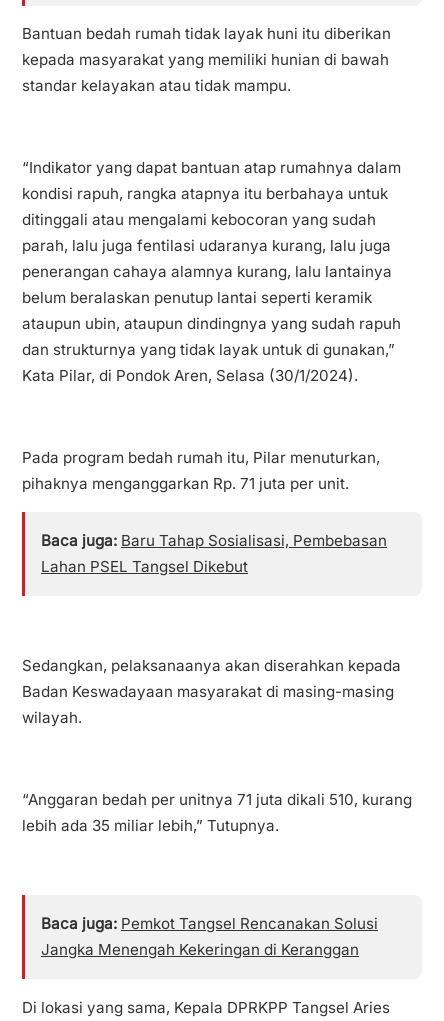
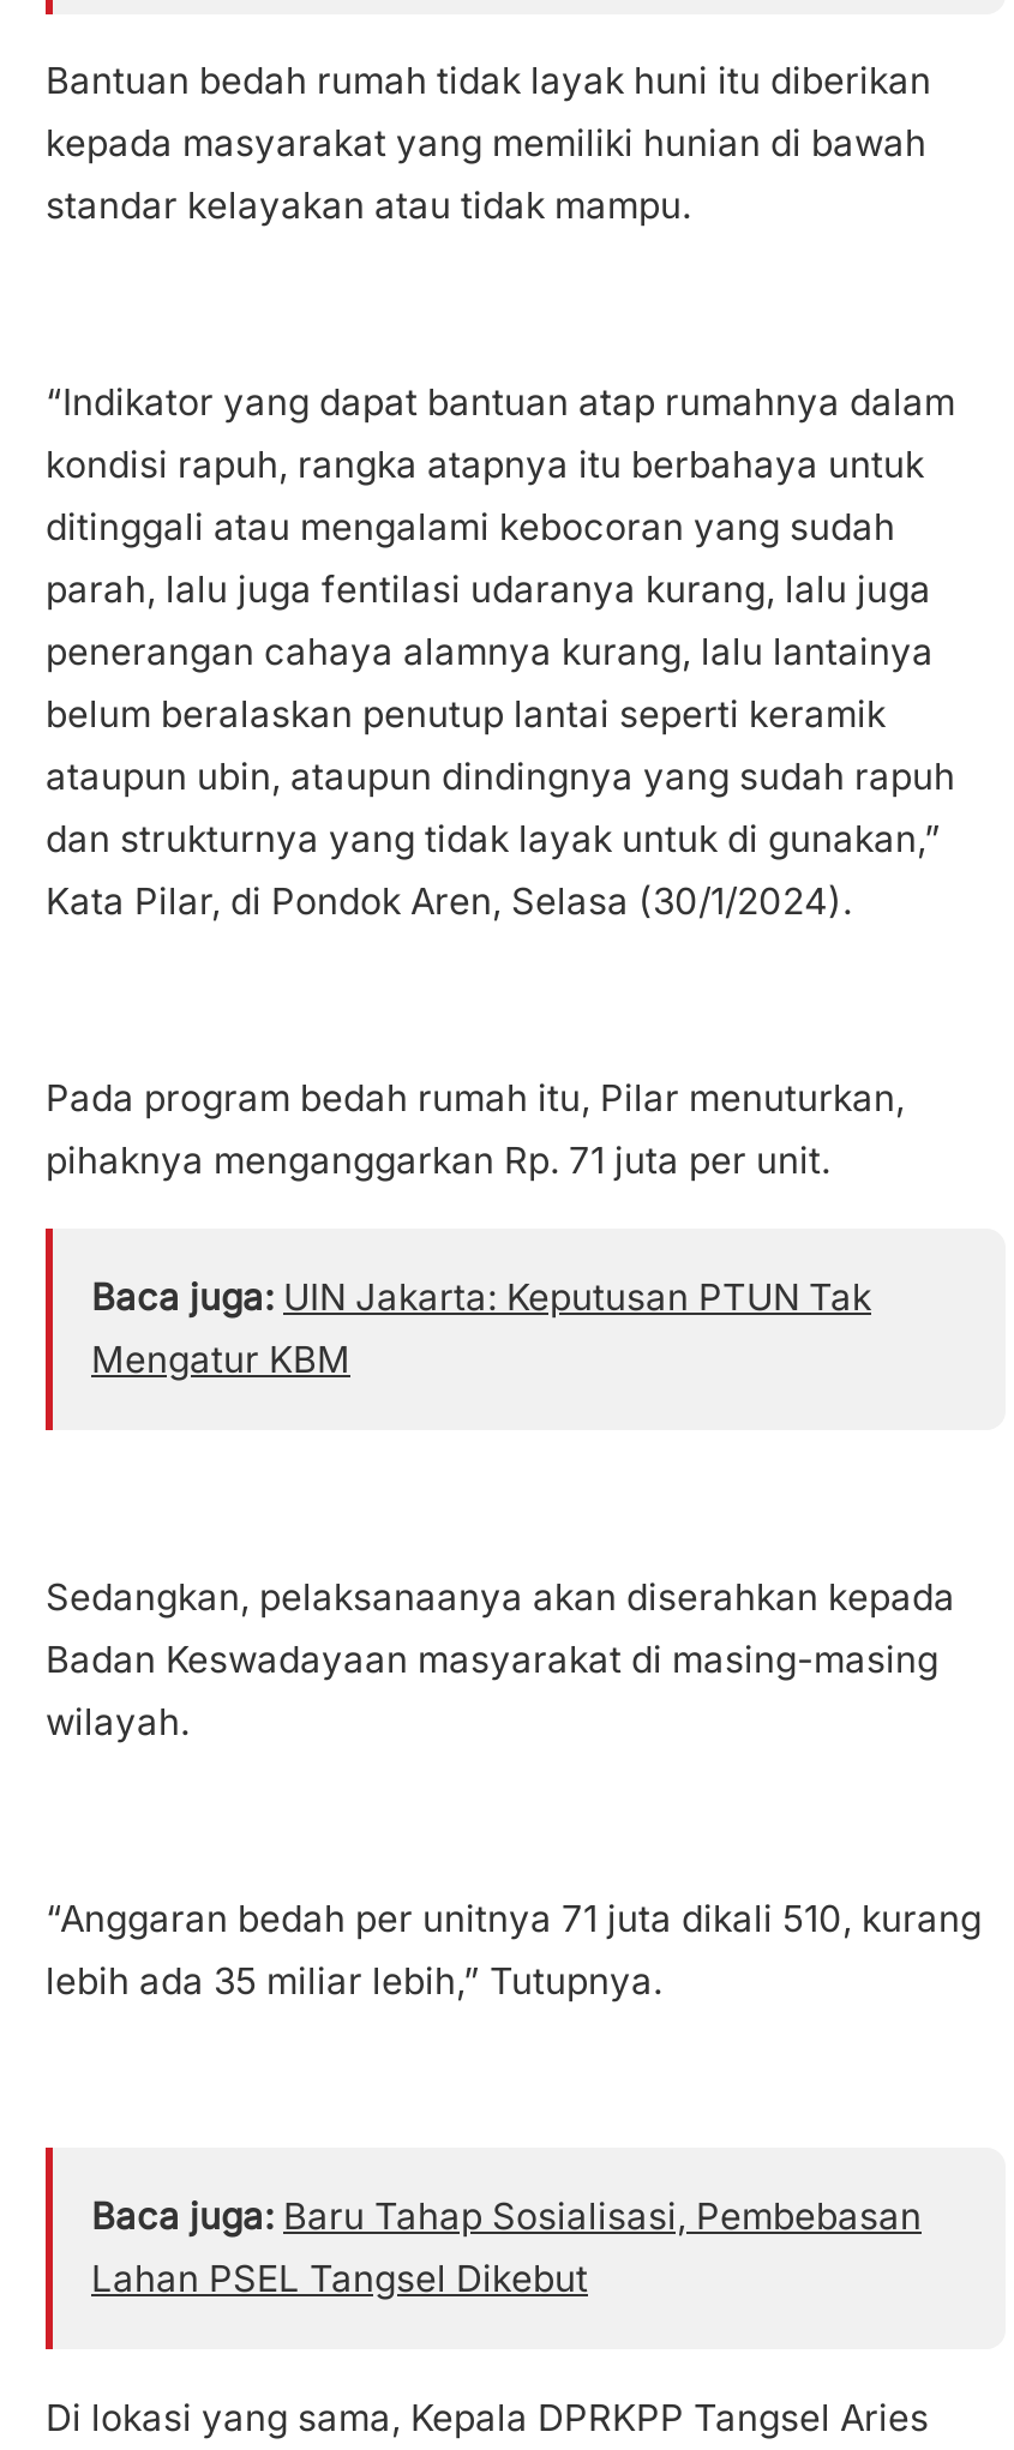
+ Baca juga: UIN Jakarta: Keputusan PTUN Tak
+ Mengatur KBM

moved down: Baca juga: Baru Tahap Sosialisasi, Pembebasan | Lahan PSEL Tangsel Dikebut

- Baca juga: Pemkot Tangsel Rencanakan Solusi
- Jangka Menengah Kekeringan di Keranggan
